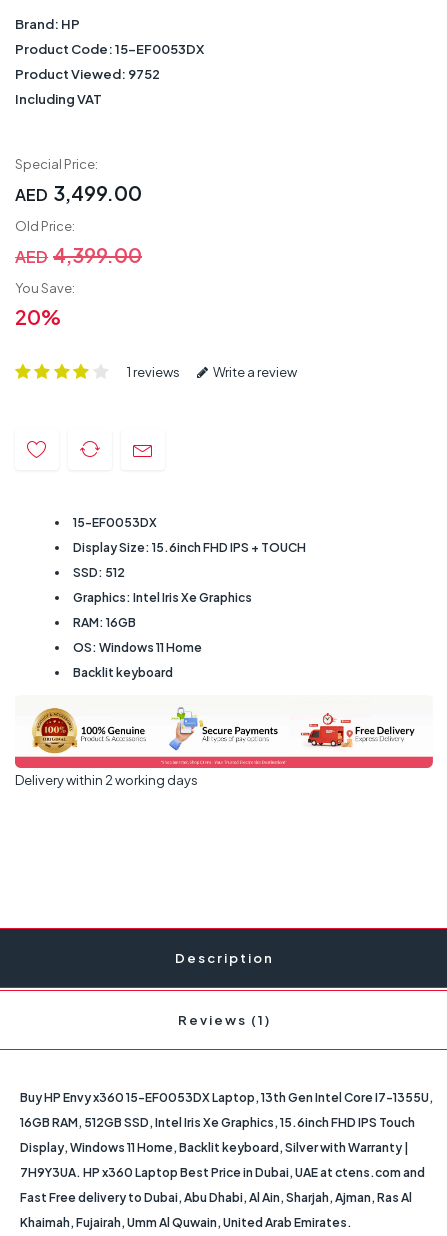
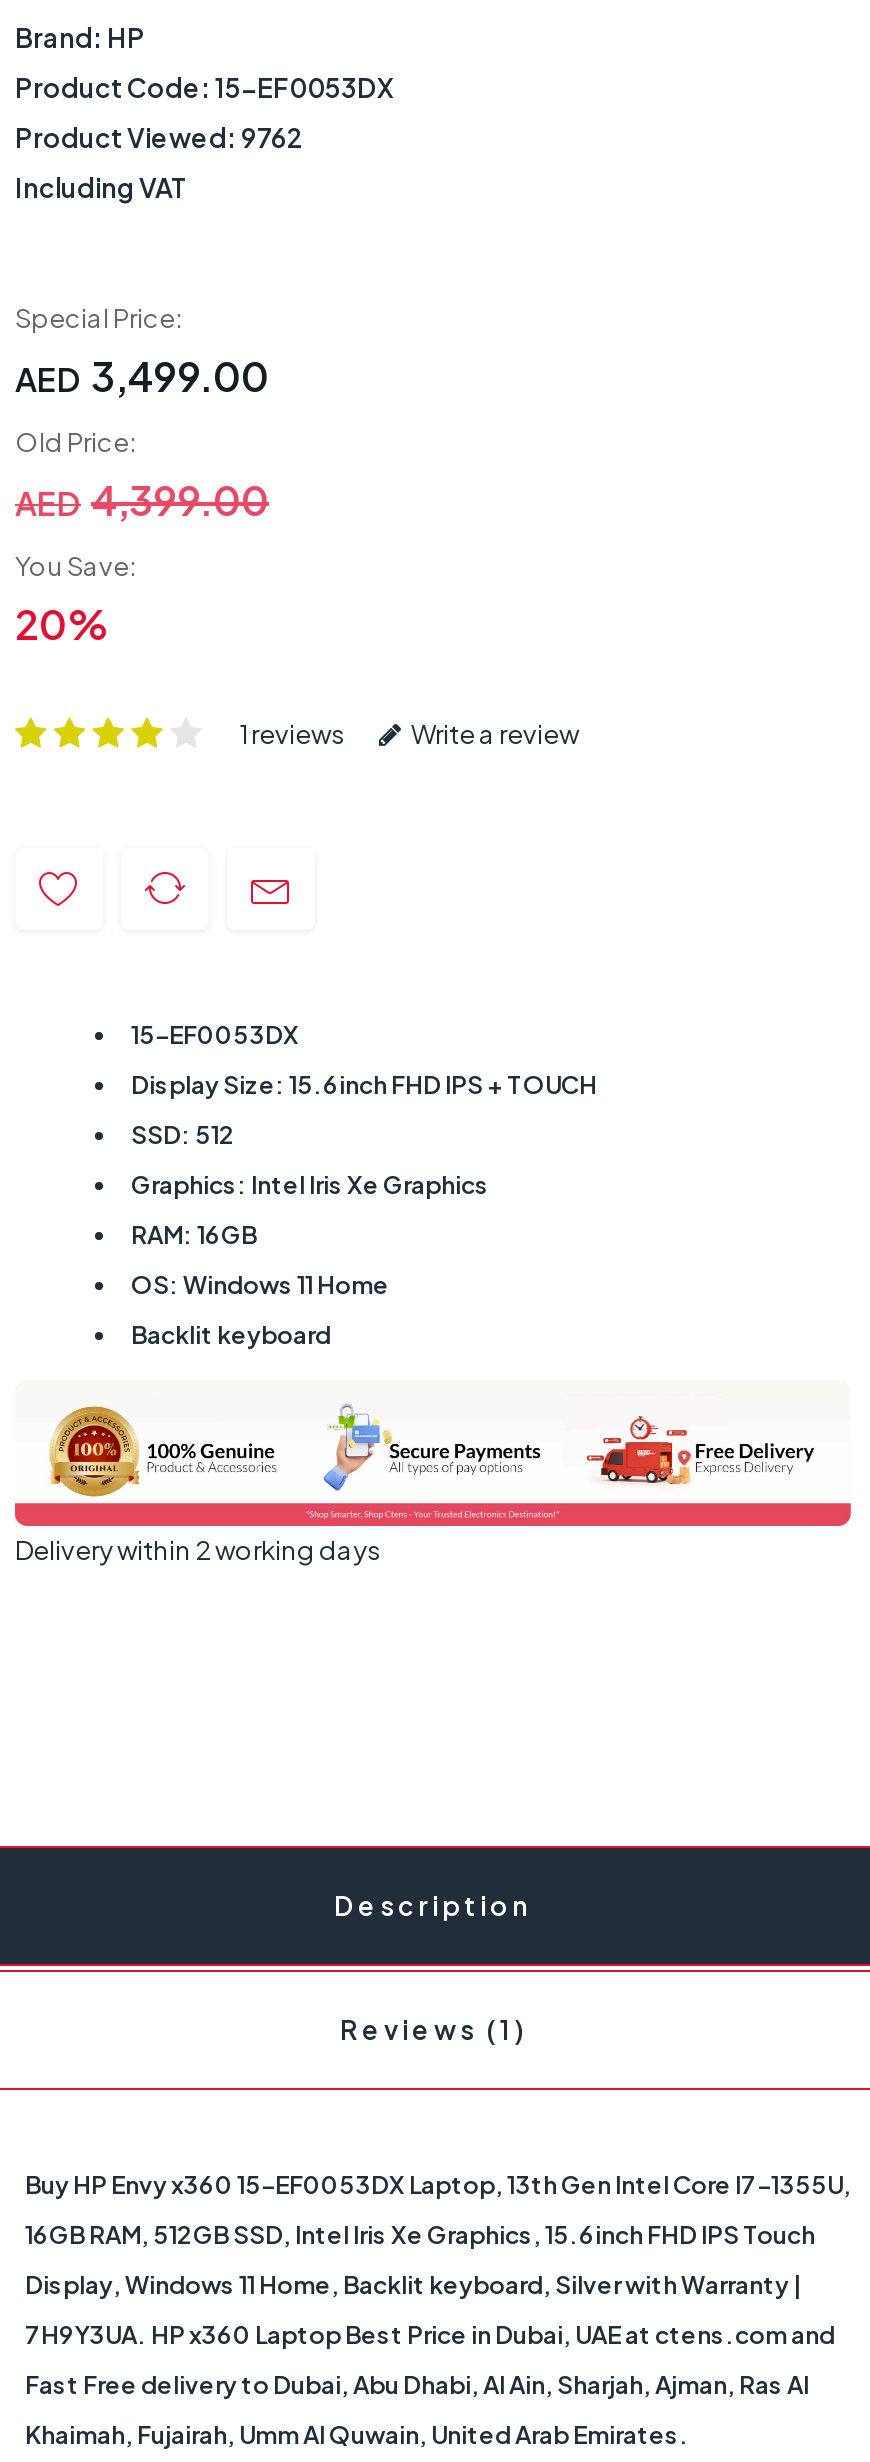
- Product Viewed: 9752
+ Product Viewed: 9762
